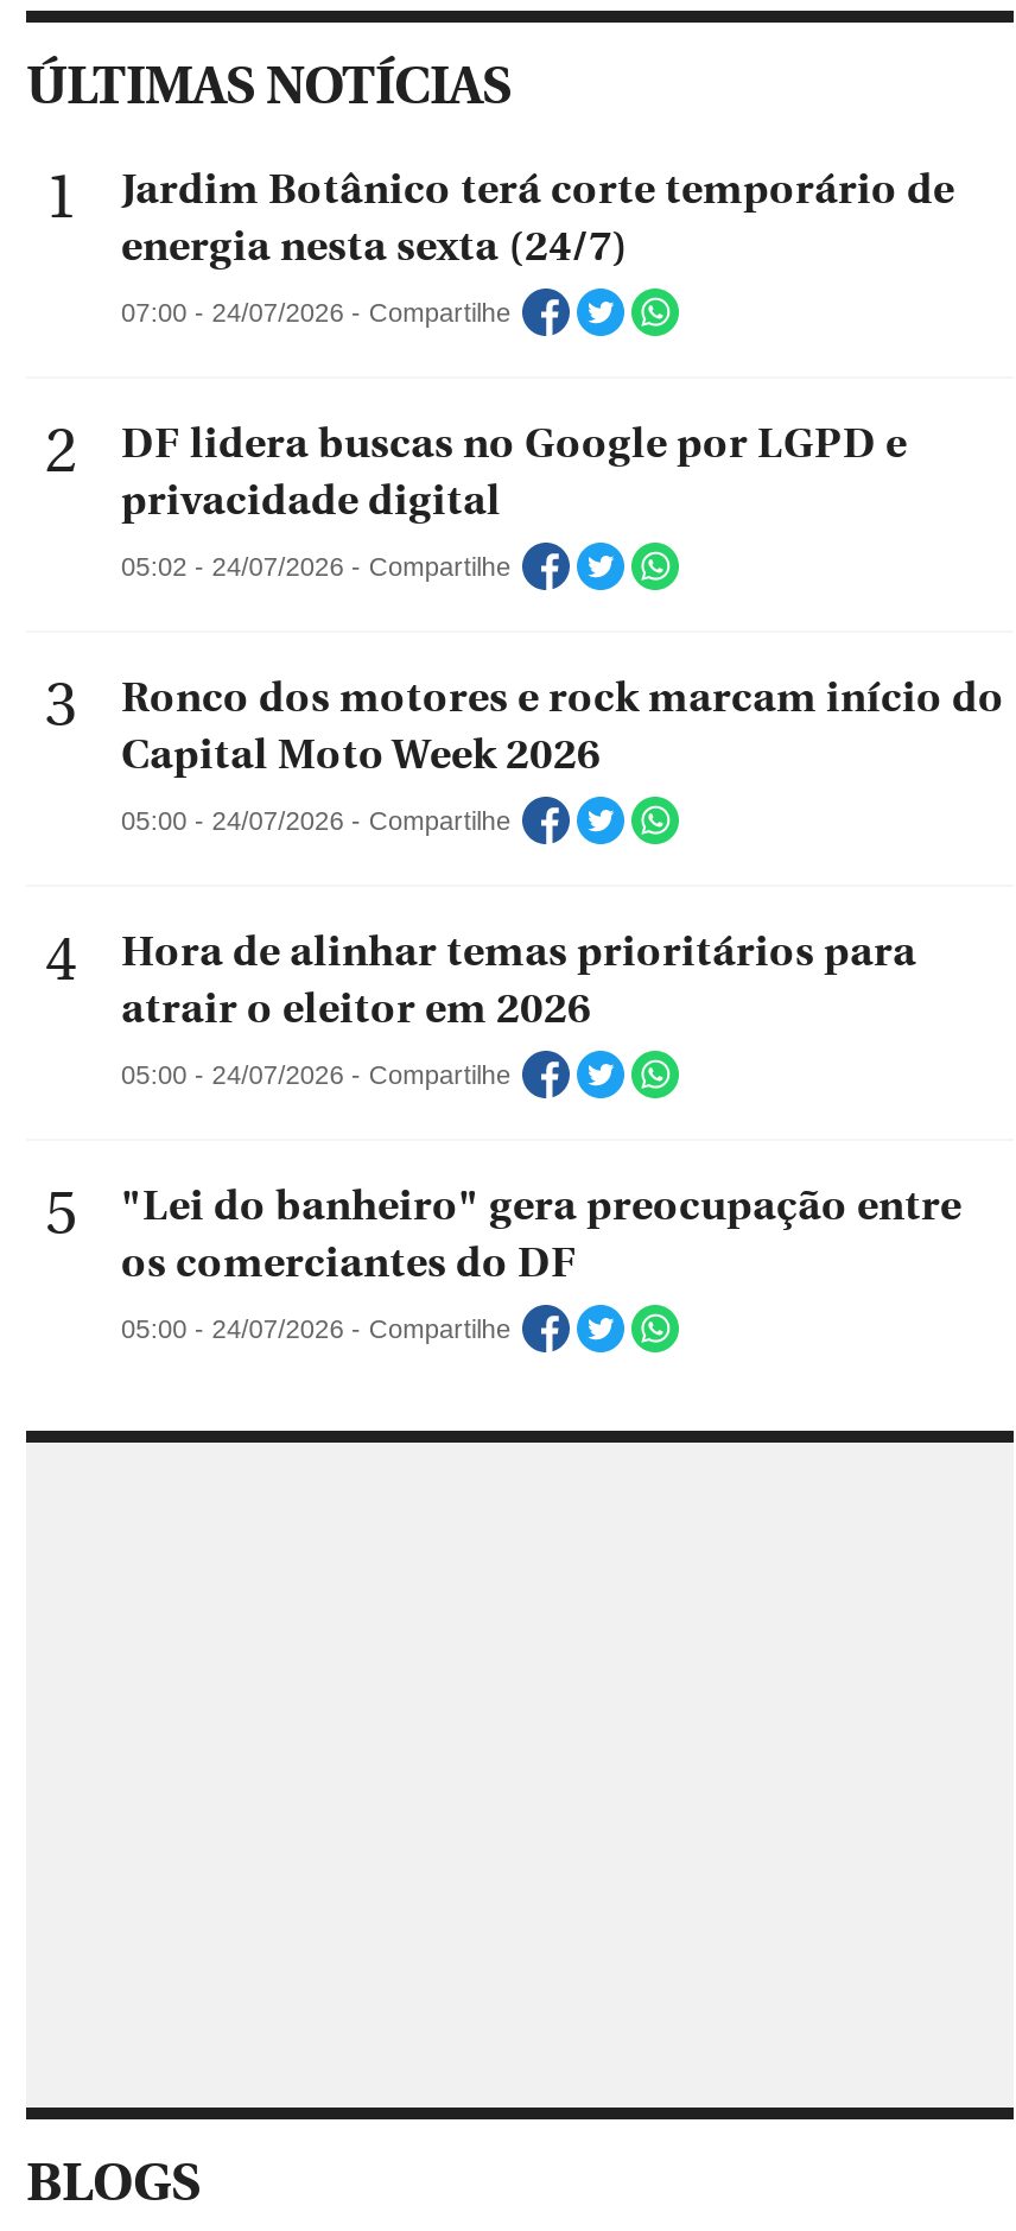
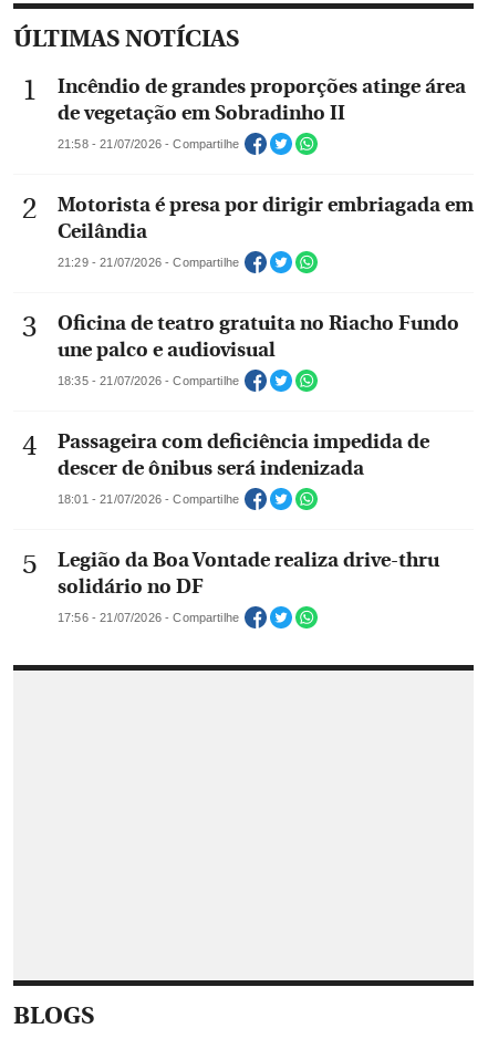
- Jardim Botânico terá corte temporário de
- energia nesta sexta (24/7)
+ Incêndio de grandes proporções atinge área
+ de vegetação em Sobradinho II

- 07:00 - 24/07/2026 - Compartilhe
+ 21:58 - 21/07/2026 - Compartilhe

- DF lidera buscas no Google por LGPD e
- privacidade digital
+ Motorista é presa por dirigir embriagada em
+ Ceilândia

- 05:02 - 24/07/2026 - Compartilhe
+ 21:29 - 21/07/2026 - Compartilhe

- Ronco dos motores e rock marcam início do
- Capital Moto Week 2026
+ Oficina de teatro gratuita no Riacho Fundo
+ une palco e audiovisual

- 05:00 - 24/07/2026 - Compartilhe
+ 18:35 - 21/07/2026 - Compartilhe

- Hora de alinhar temas prioritários para
- atrair o eleitor em 2026
+ Passageira com deficiência impedida de
+ descer de ônibus será indenizada

- 05:00 - 24/07/2026 - Compartilhe
+ 18:01 - 21/07/2026 - Compartilhe

- "Lei do banheiro" gera preocupação entre
- os comerciantes do DF
+ Legião da Boa Vontade realiza drive-thru
+ solidário no DF

- 05:00 - 24/07/2026 - Compartilhe
+ 17:56 - 21/07/2026 - Compartilhe
